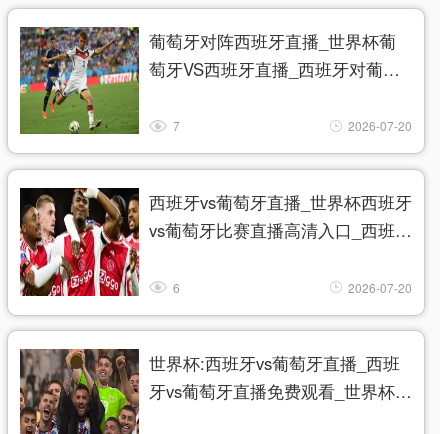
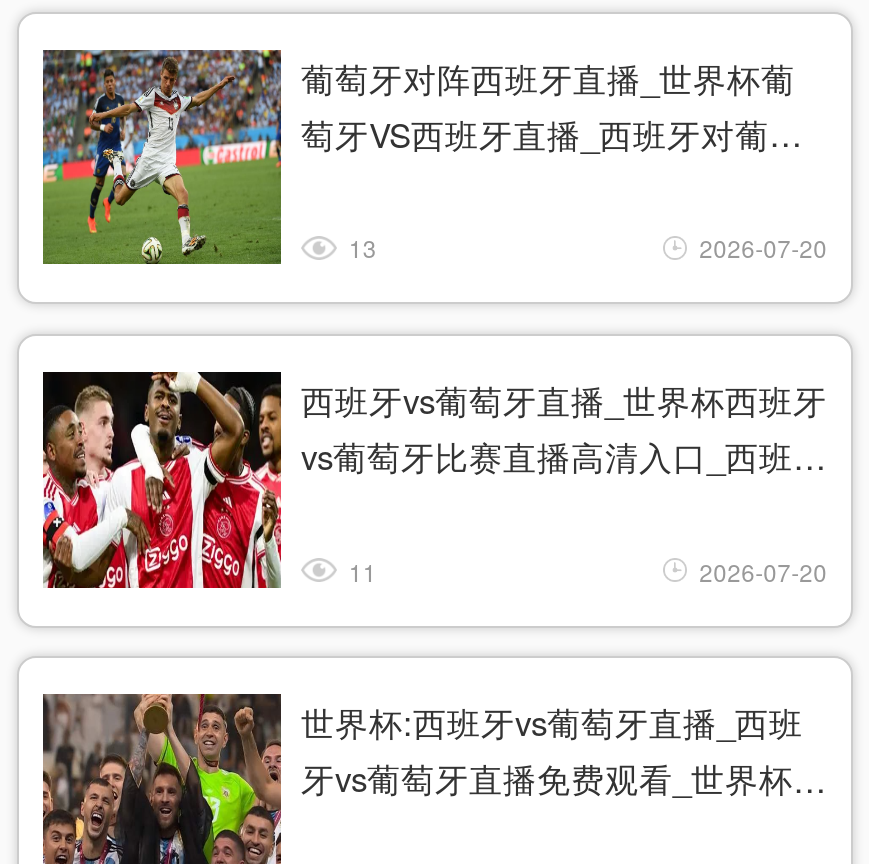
- 7
+ 13

- 6
+ 11
